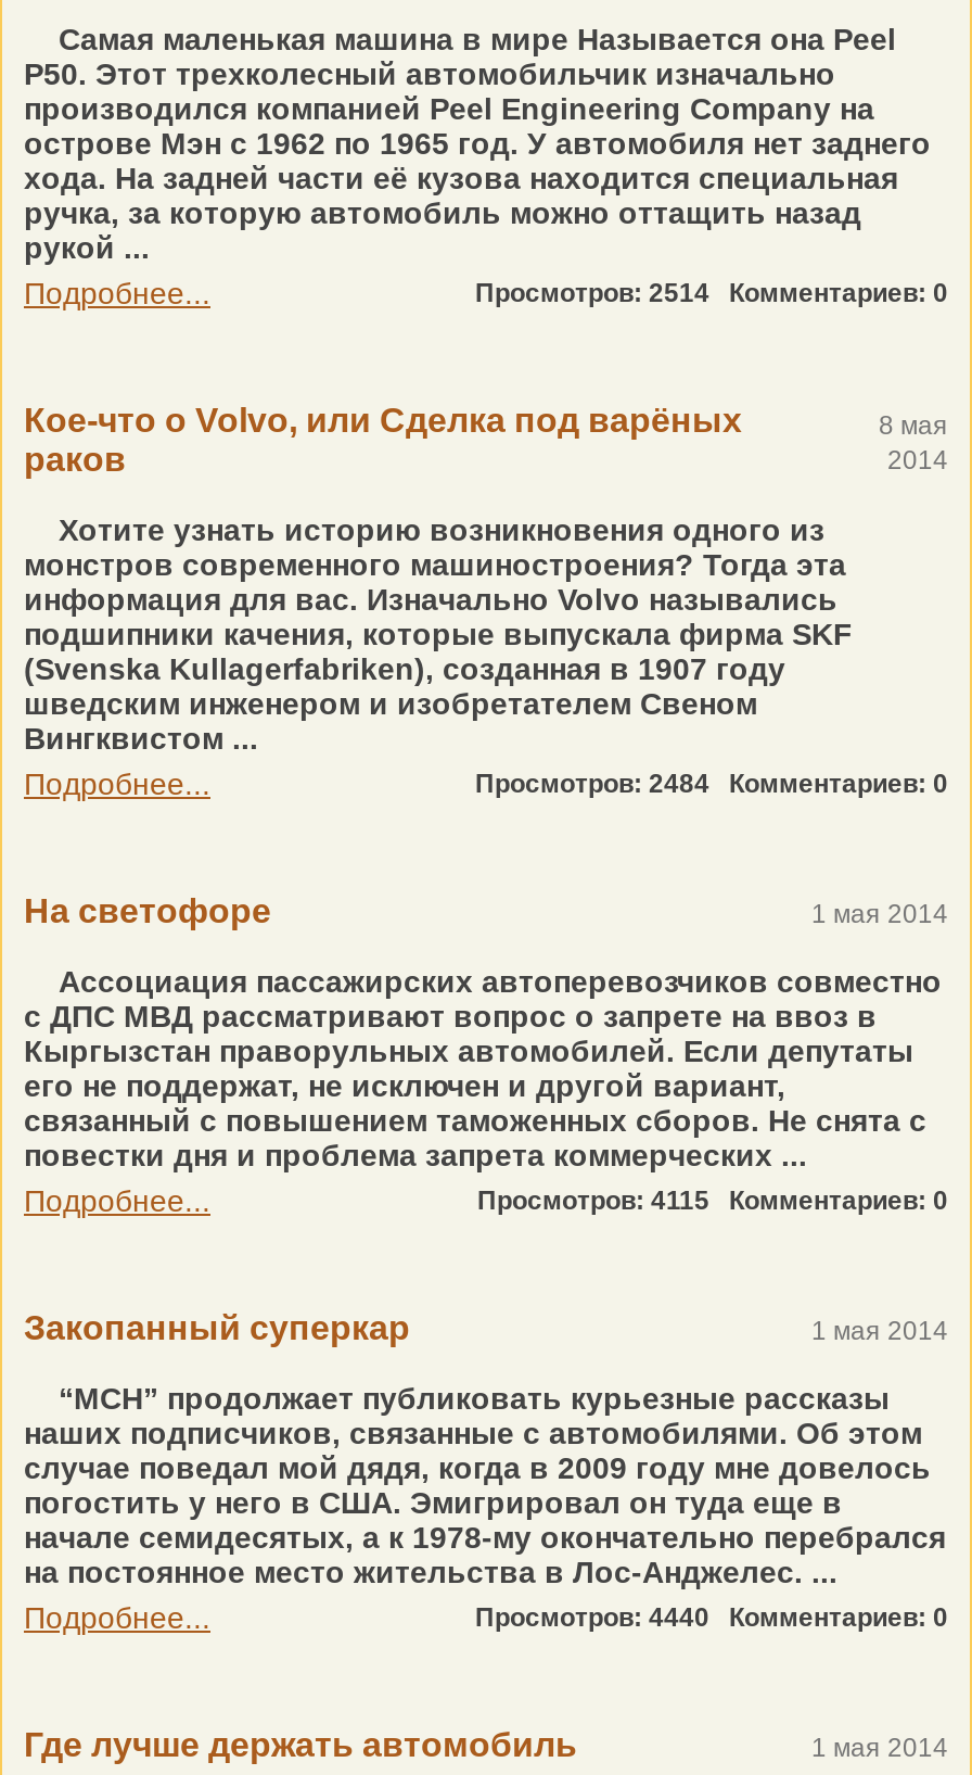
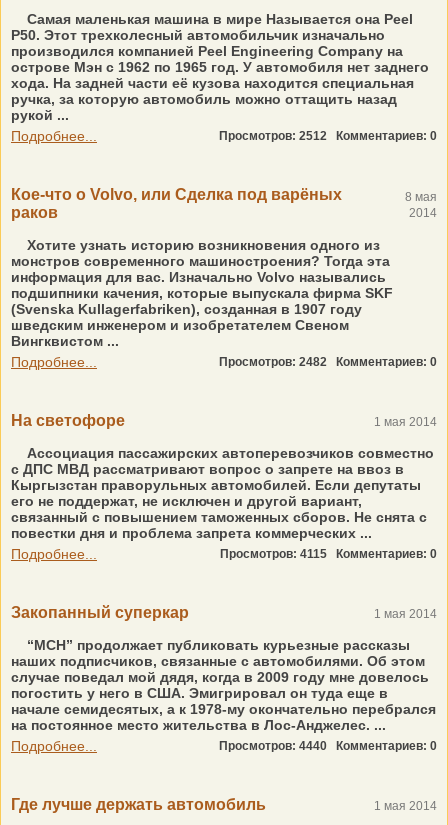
- Просмотров: 2514 Комментариев: 0
+ Просмотров: 2512 Комментариев: 0

- Просмотров: 2484 Комментариев: 0
+ Просмотров: 2482 Комментариев: 0
